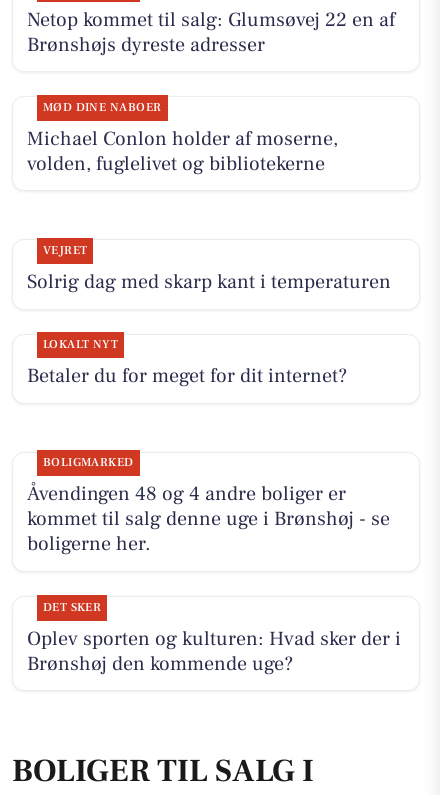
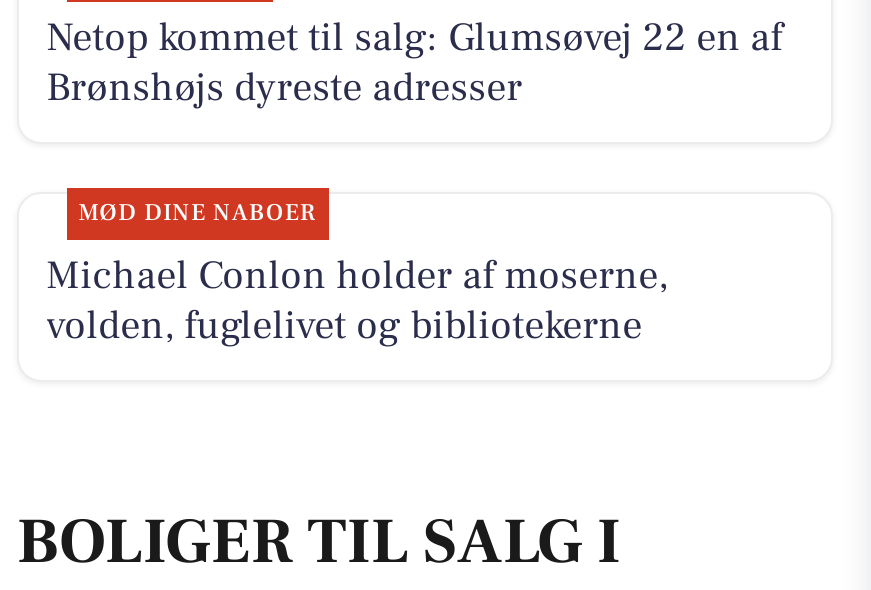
- VEJRET
- Solrig dag med skarp kant i temperaturen
- LOKALT NYT
- Betaler du for meget for dit internet?

- BOLIGMARKED
- Åvendingen 48 og 4 andre boliger er
- kommet til salg denne uge i Brønshøj - se
- boligerne her.
- DET SKER
- Oplev sporten og kulturen: Hvad sker der i
- Brønshøj den kommende uge?
